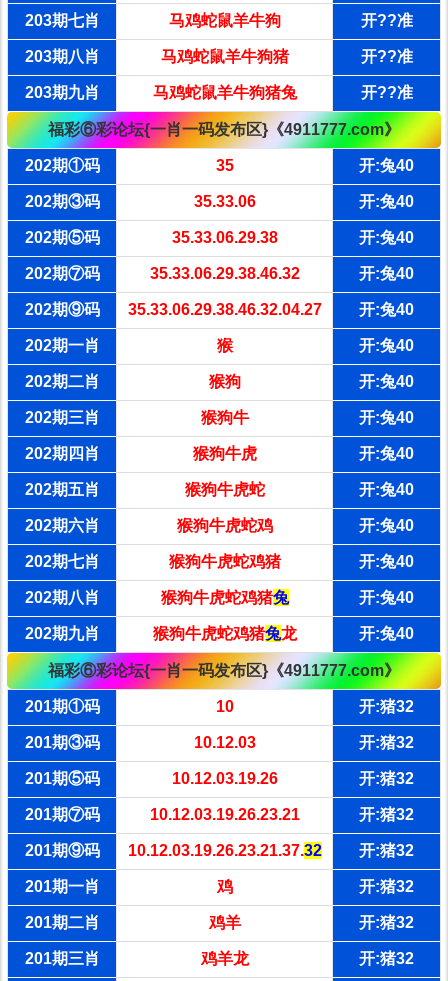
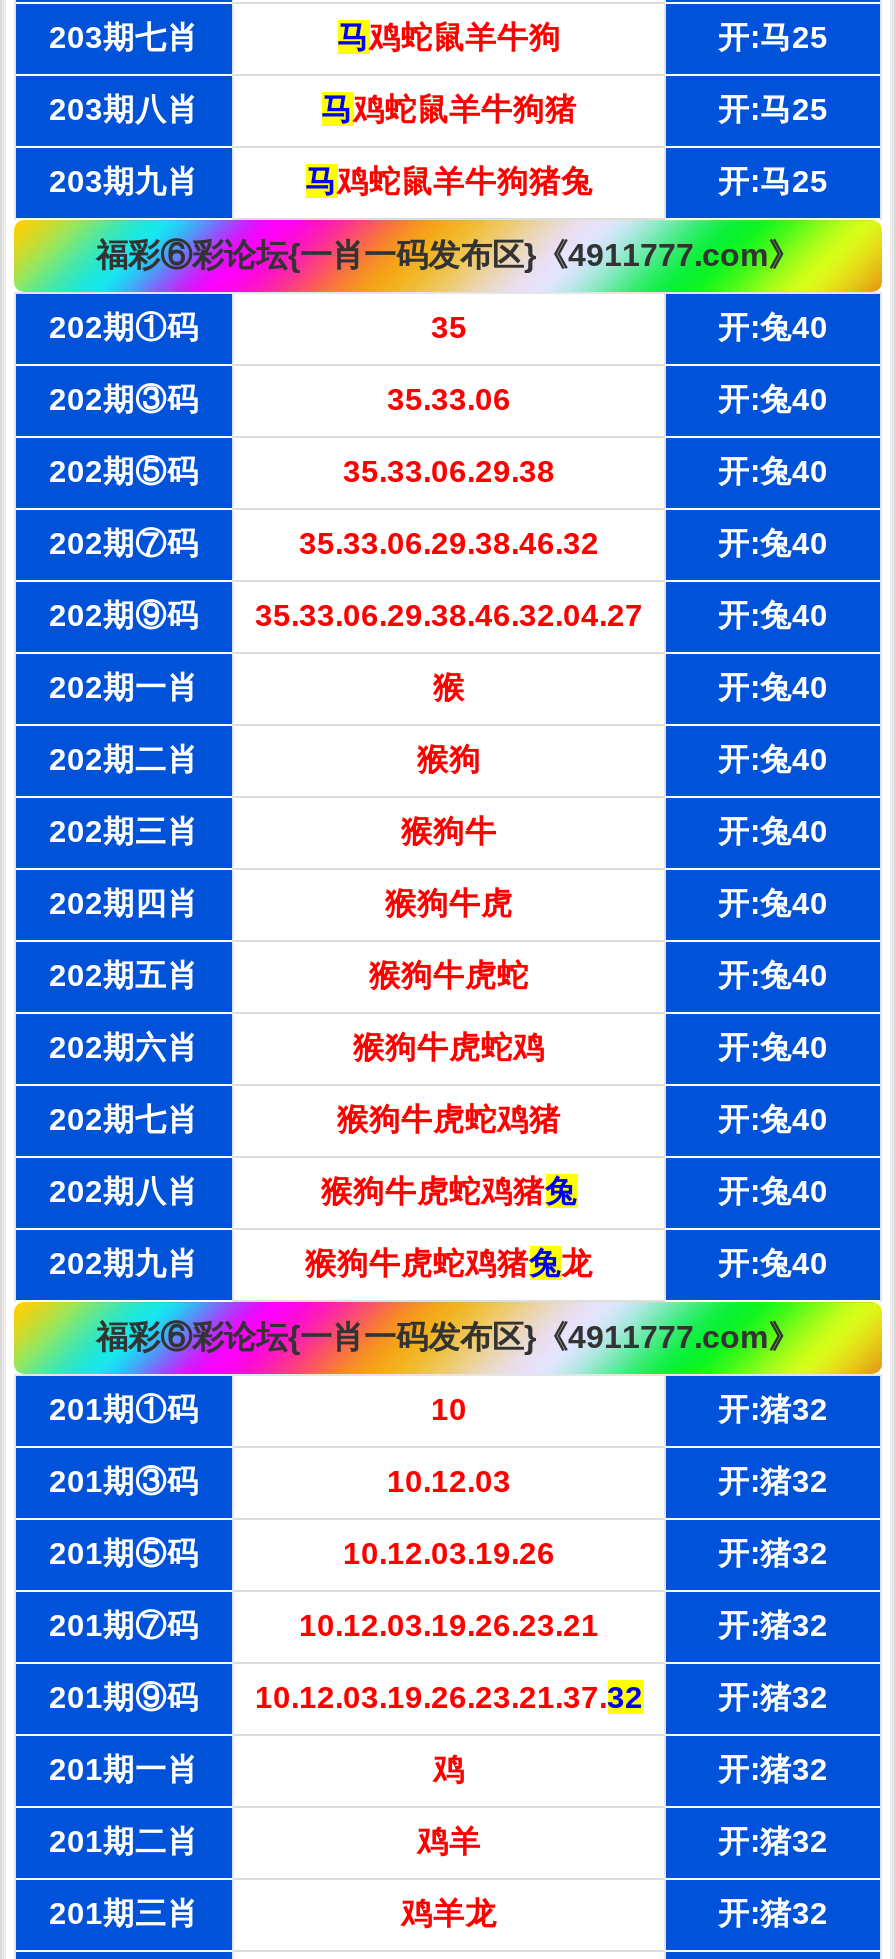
- 开??准
+ 开:马25

- 开??准
+ 开:马25

- 开??准
+ 开:马25
